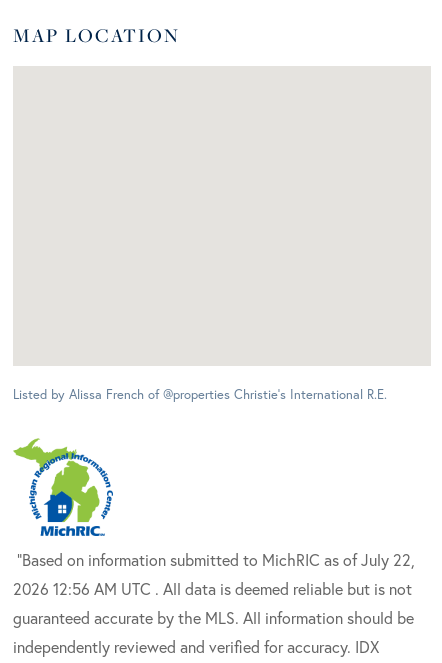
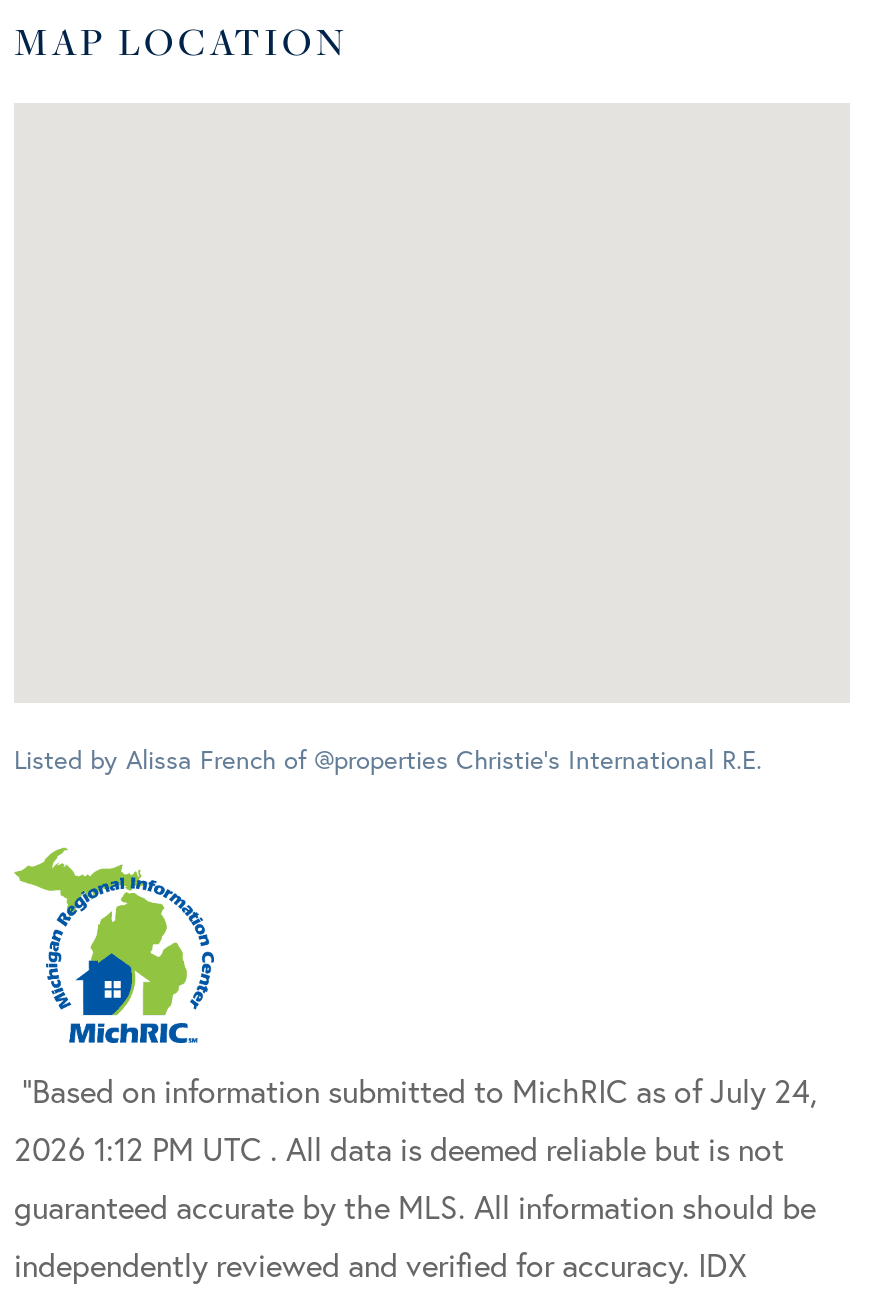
- "Based on information submitted to MichRIC as of July 22,
+ "Based on information submitted to MichRIC as of July 24,

- 2026 12:56 AM UTC . All data is deemed reliable but is not
+ 2026 1:12 PM UTC . All data is deemed reliable but is not
